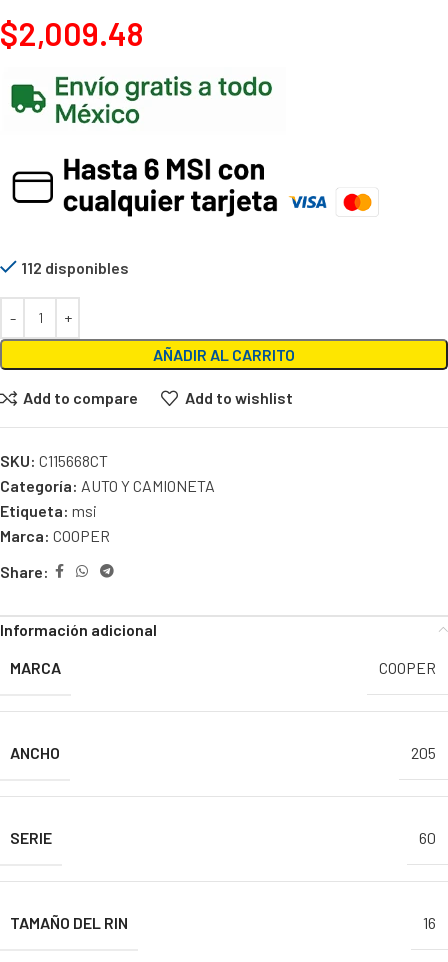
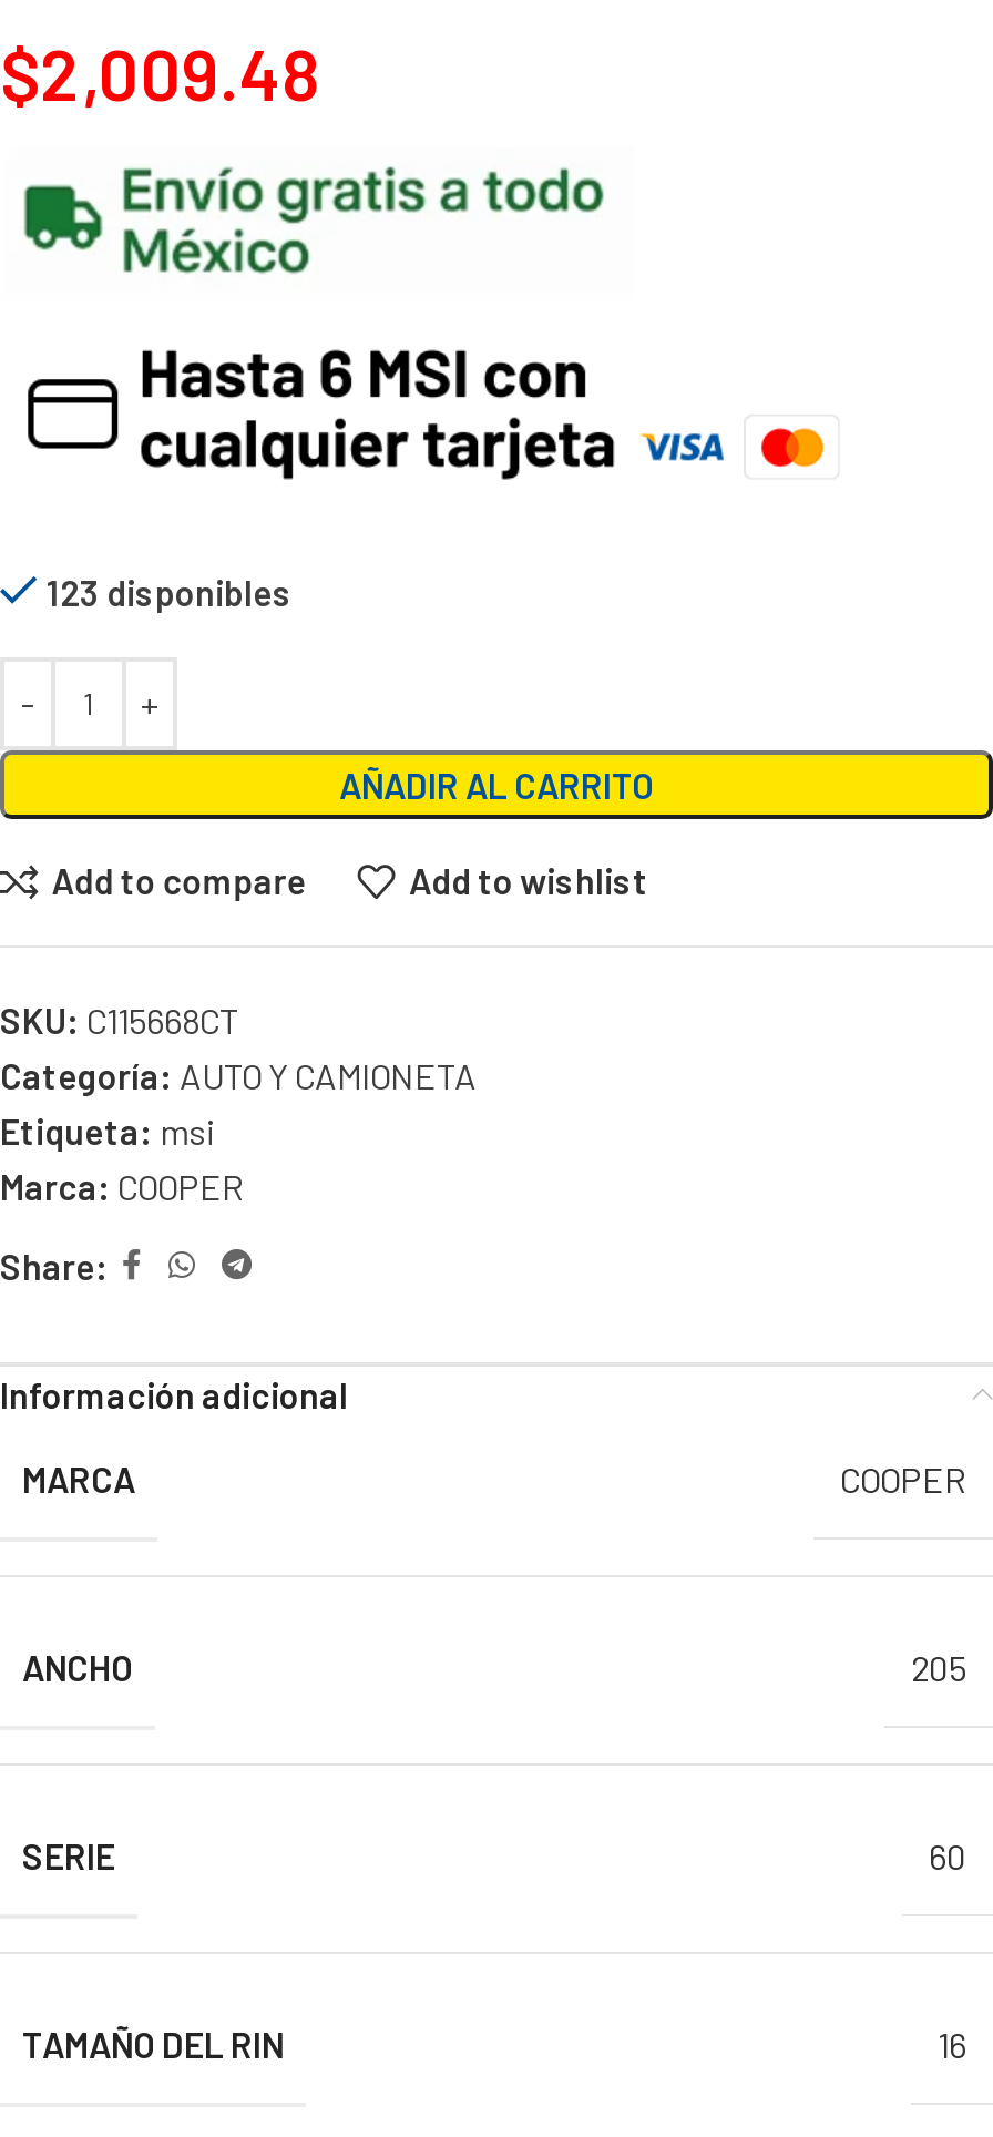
- 112 disponibles
+ 123 disponibles
